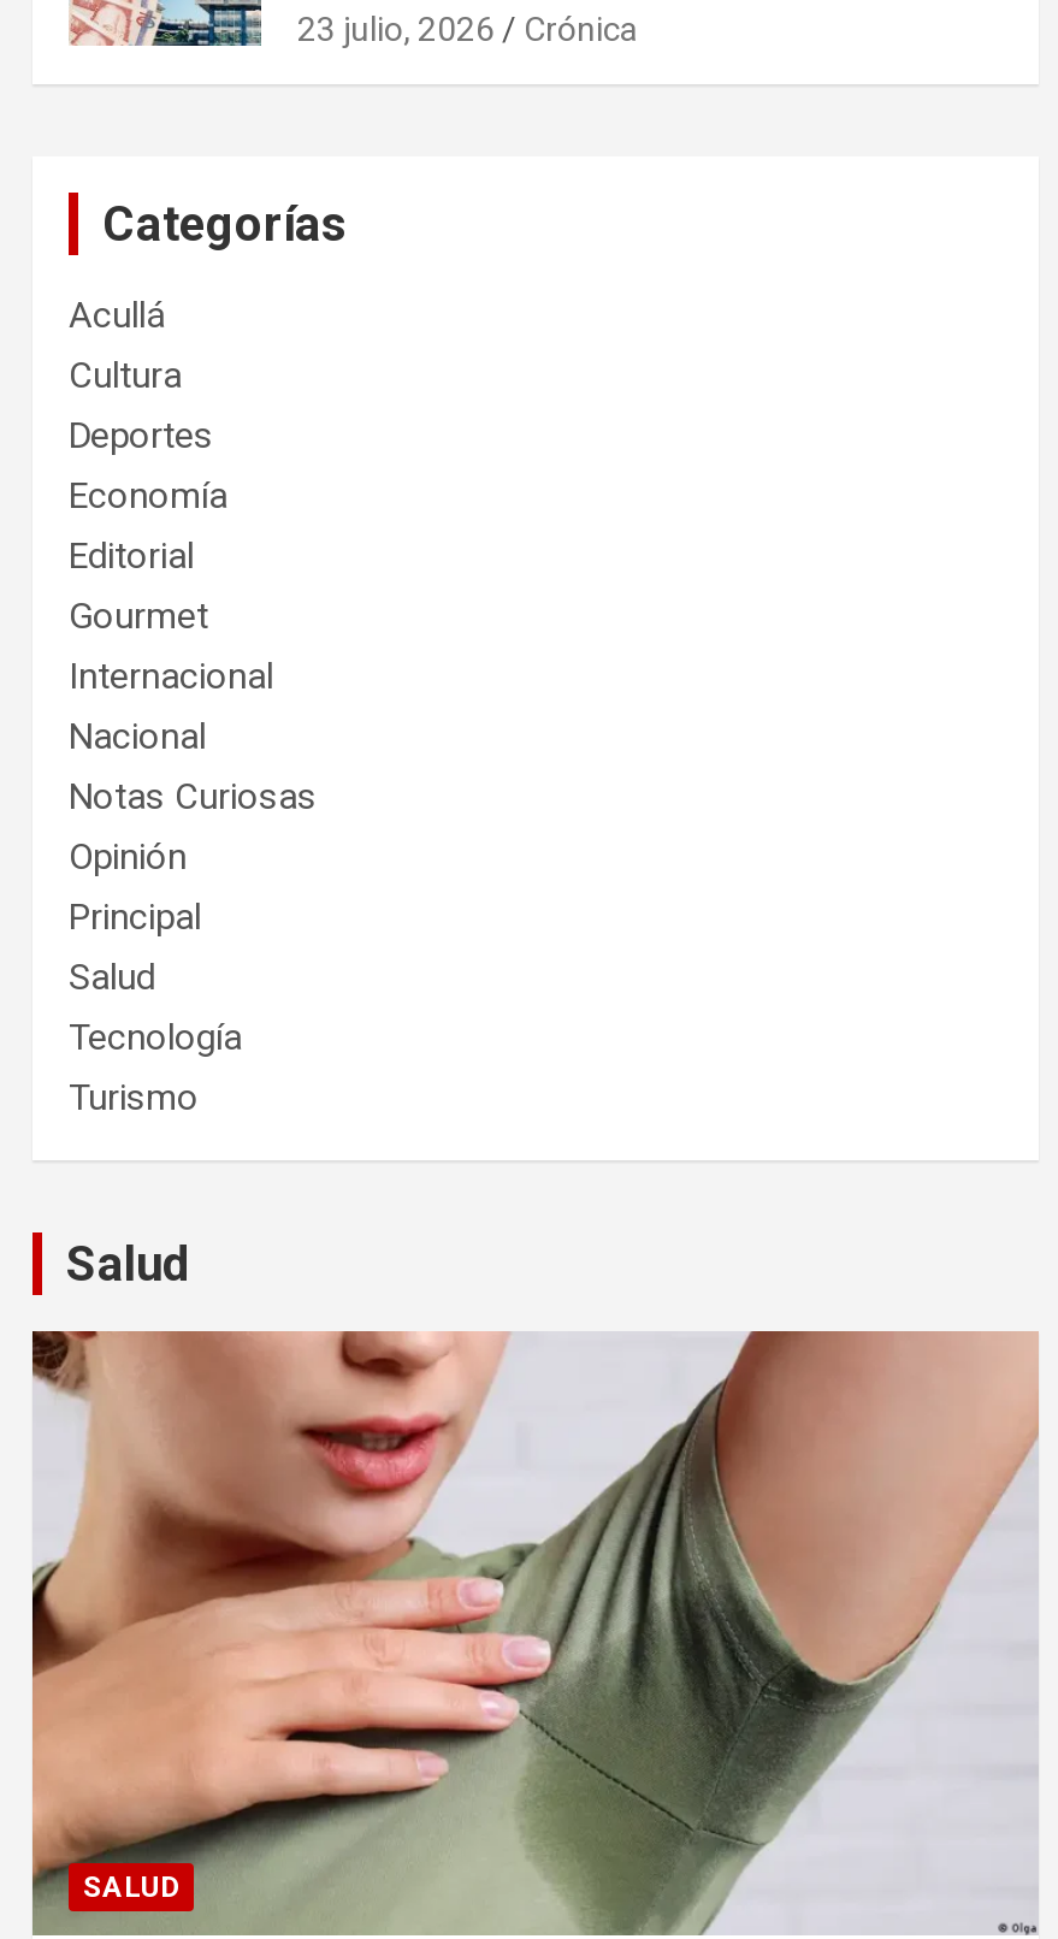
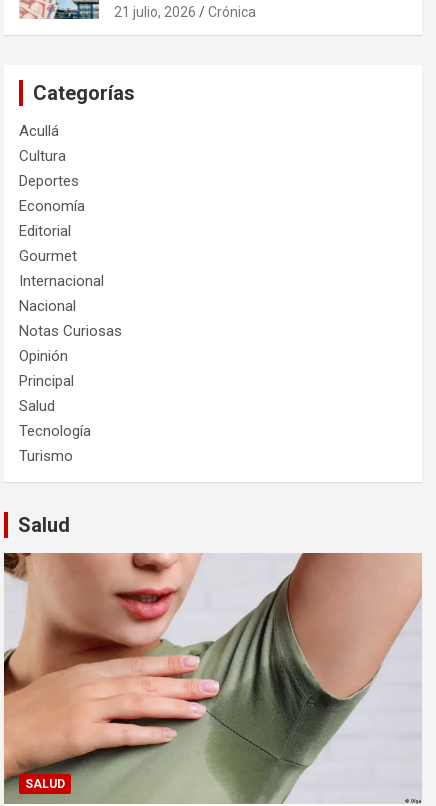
- 23 julio, 2026 Crónica
+ 21 julio, 2026 Crónica
